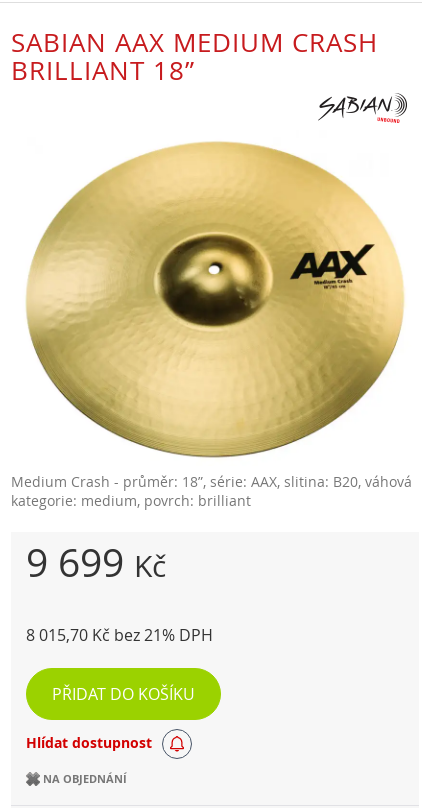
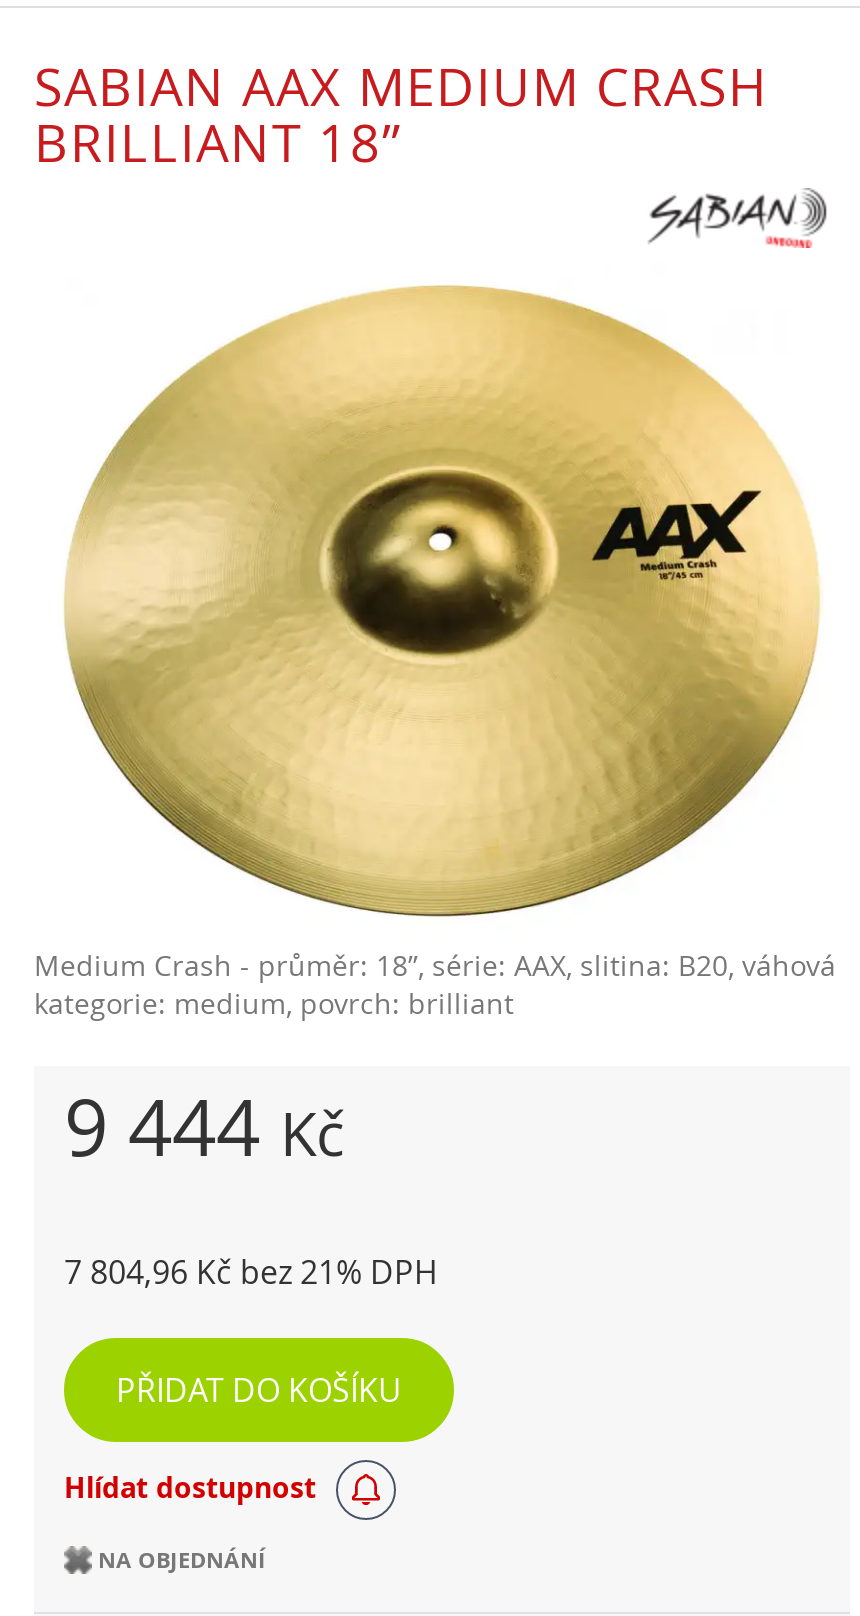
- 9 699 Kč
+ 9 444 Kč

- 8 015,70 Kč bez 21% DPH
+ 7 804,96 Kč bez 21% DPH
